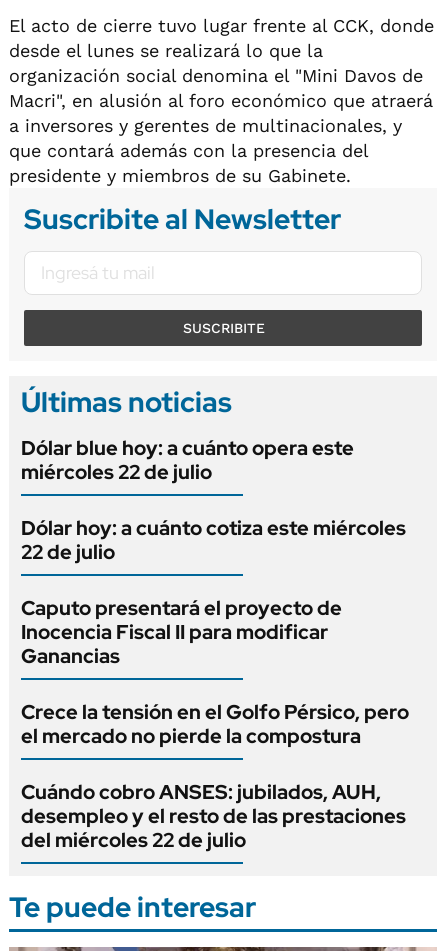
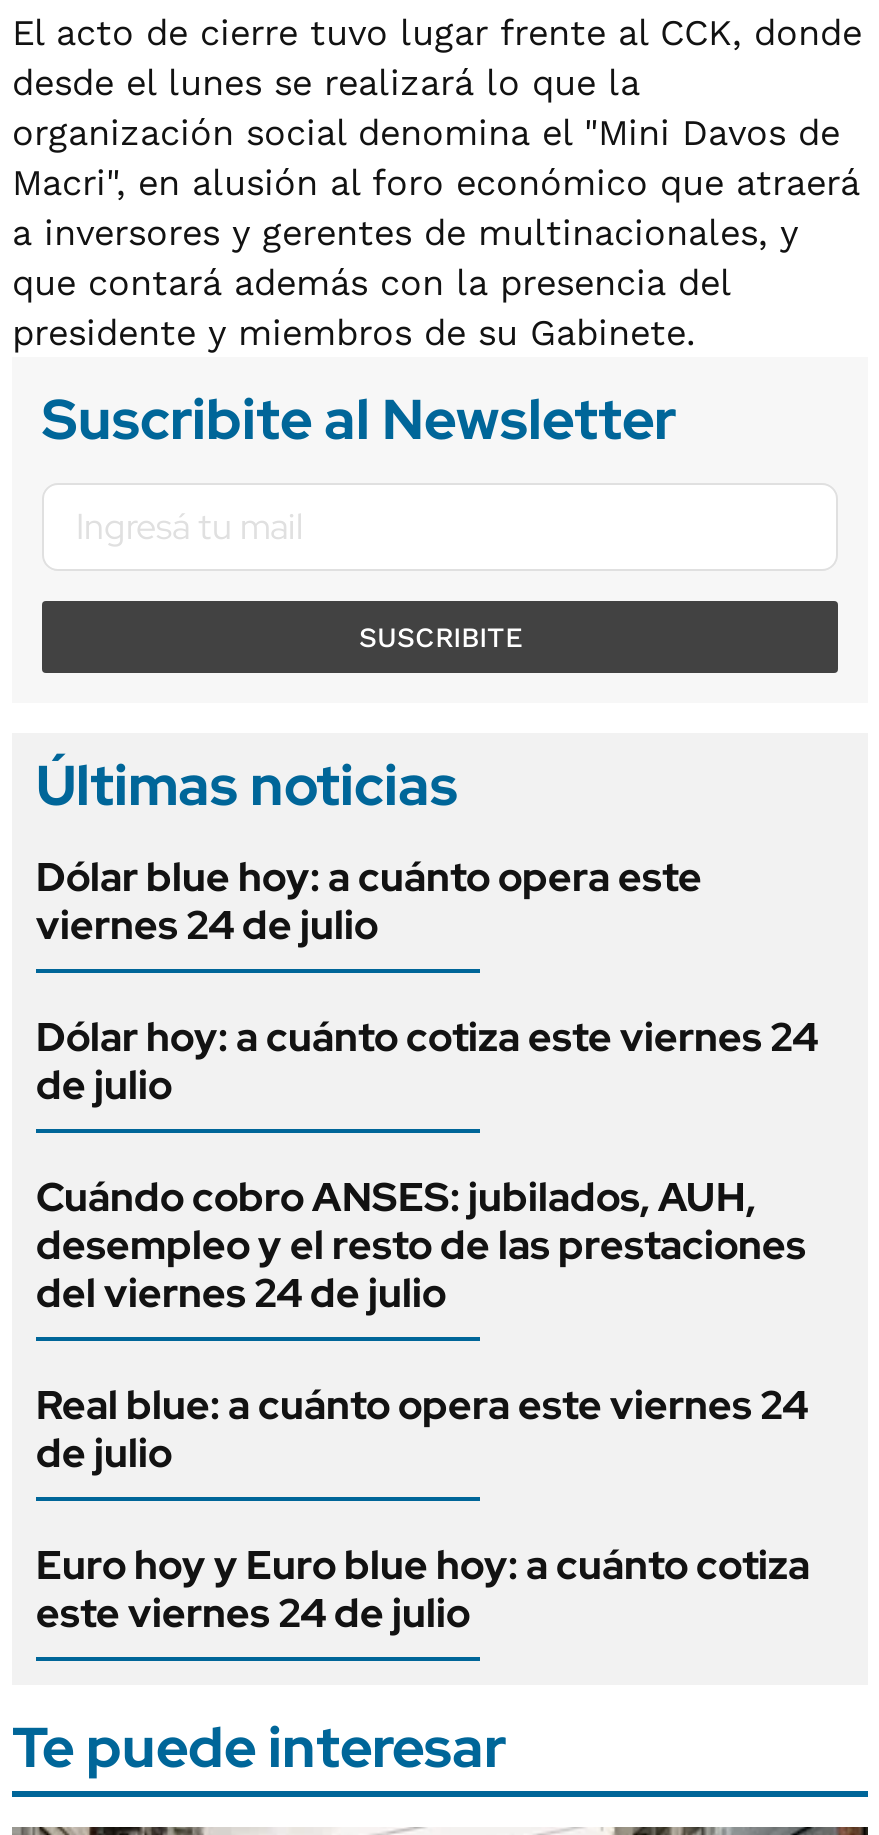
- miércoles 22 de julio
- Dólar hoy: a cuánto cotiza este miércoles
- 22 de julio
- Caputo presentará el proyecto de
- Inocencia Fiscal II para modificar
- Ganancias
- Crece la tensión en el Golfo Pérsico, pero
- el mercado no pierde la compostura
+ viernes 24 de julio
+ Dólar hoy: a cuánto cotiza este viernes 24
+ de julio

moved up: Cuándo cobro ANSES: jubilados, AUH, | desempleo y el resto de las prestaciones

- del miércoles 22 de julio
+ del viernes 24 de julio
+ Real blue: a cuánto opera este viernes 24
+ de julio
+ Euro hoy y Euro blue hoy: a cuánto cotiza
+ este viernes 24 de julio
